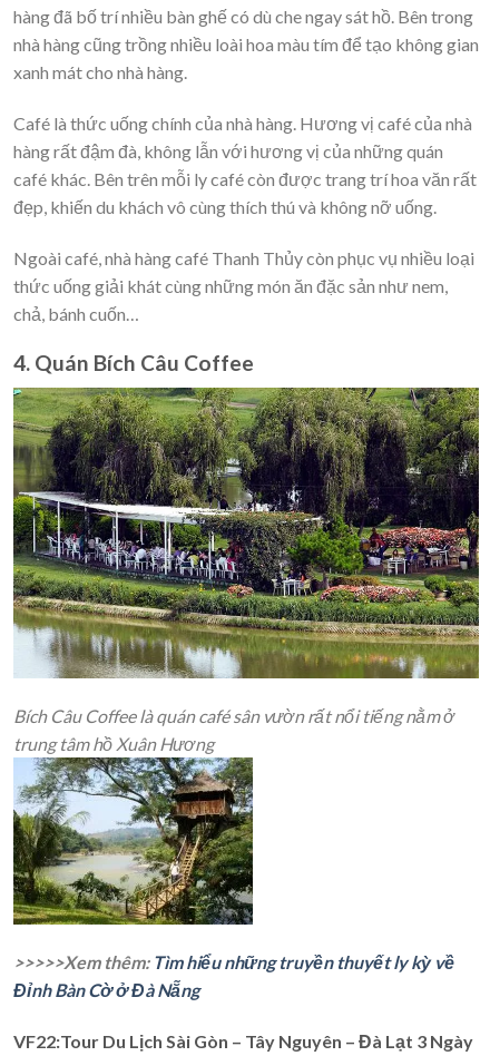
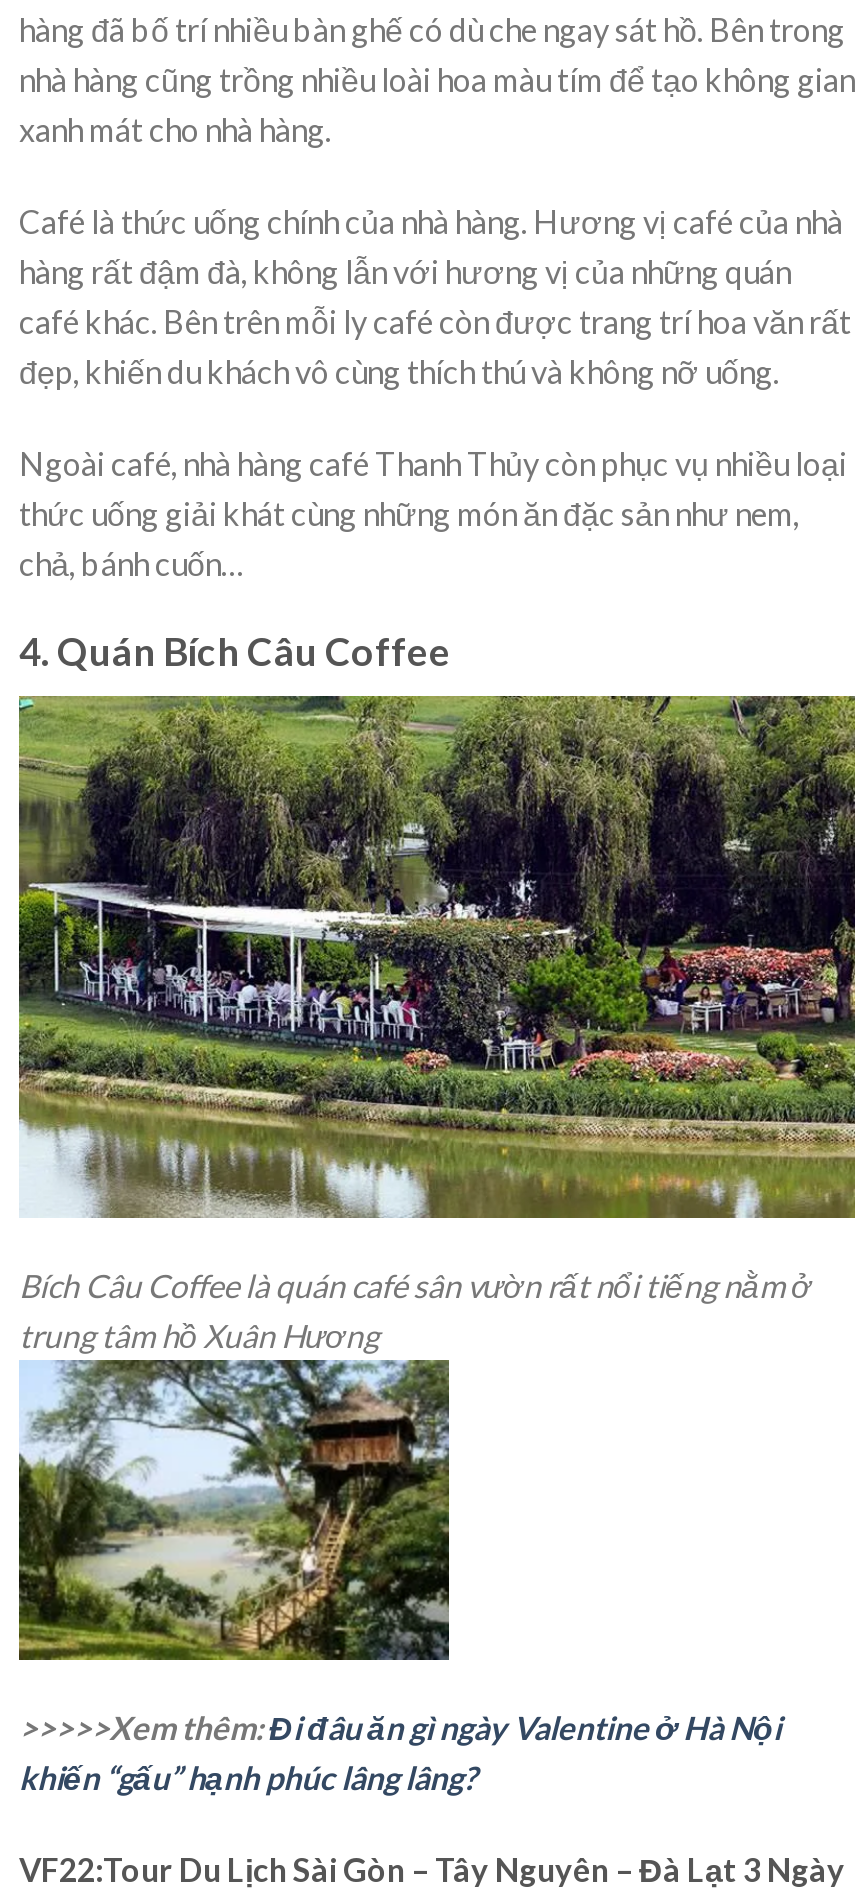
- >>>>>Xem thêm:Tìm hiểu những truyền thuyết ly kỳ về
- Đỉnh Bàn Cờ ở Đà Nẵng
+ >>>>>Xem thêm:Đi đâu ăn gì ngày Valentine ở Hà Nội
+ khiến “gấu” hạnh phúc lâng lâng?
